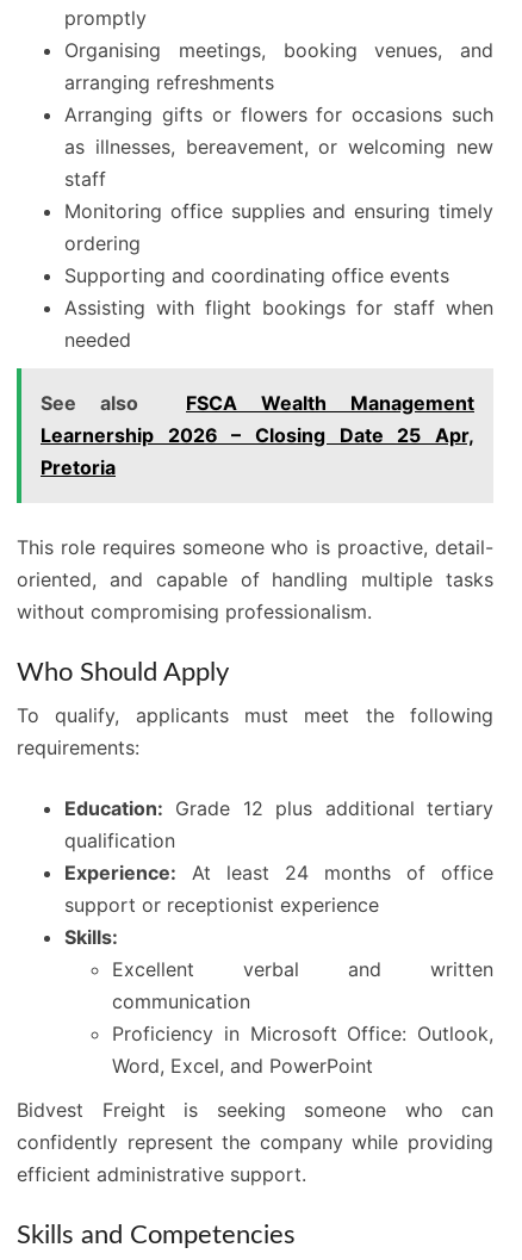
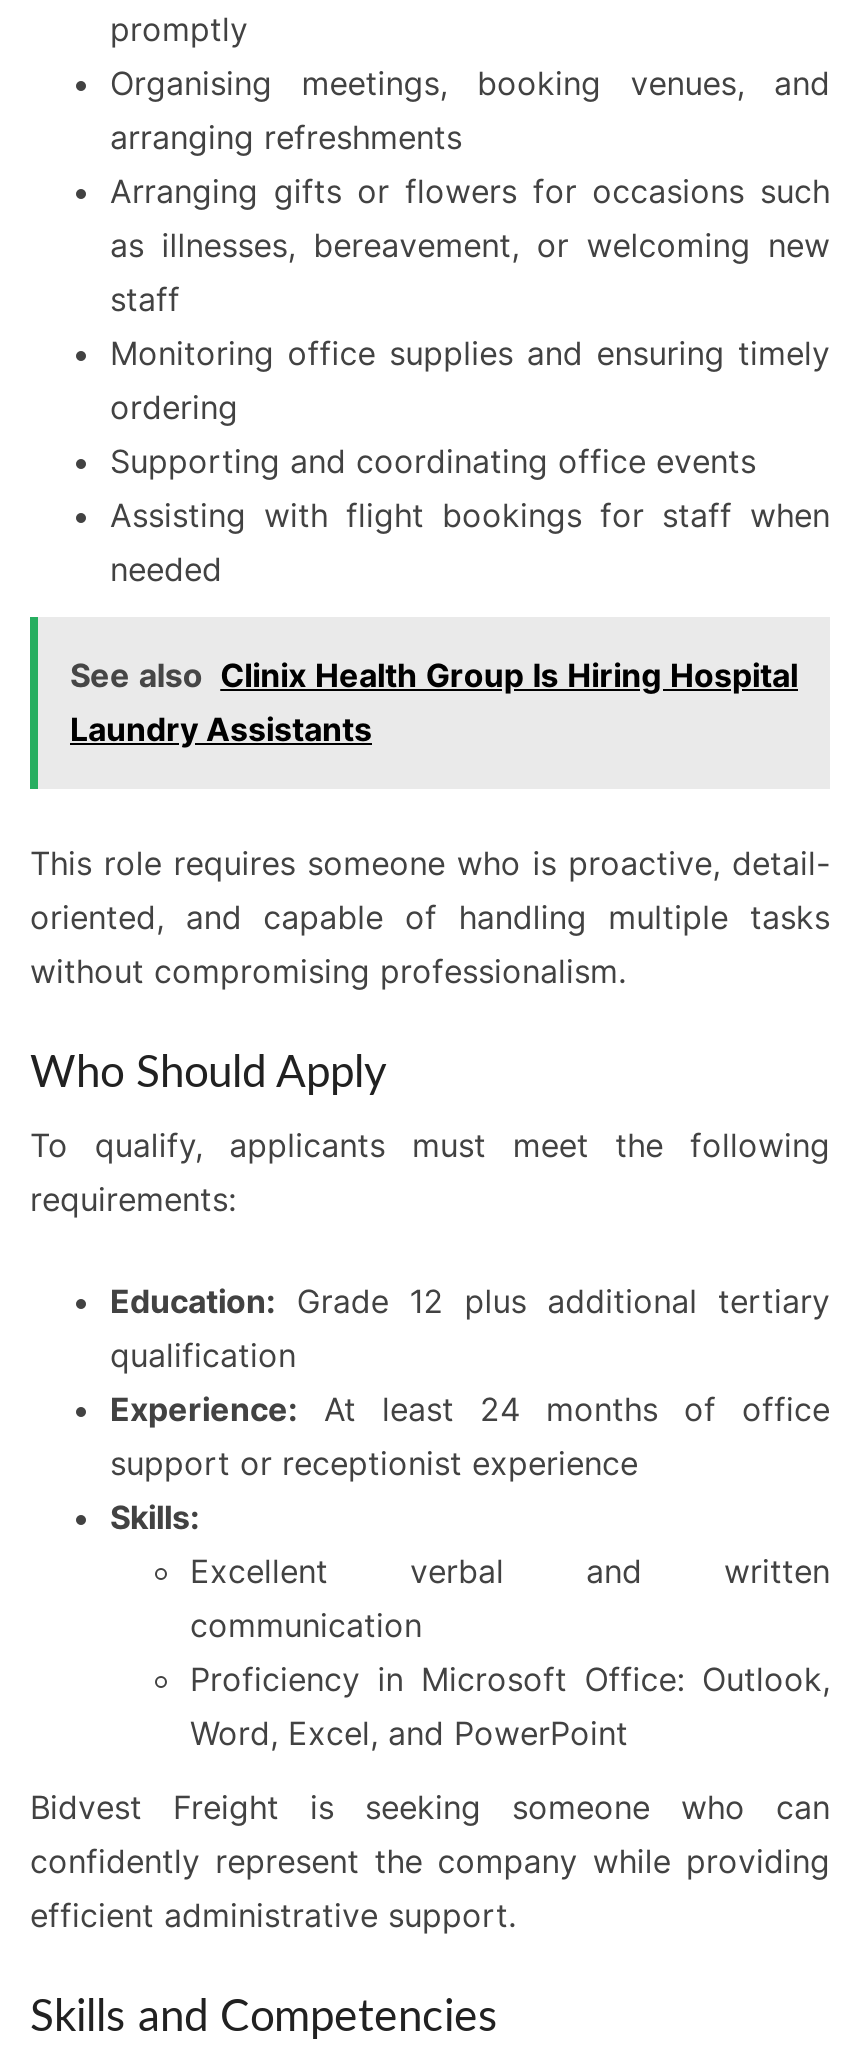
- See also
- FSCA Wealth Management
- Learnership 2026 – Closing Date 25 Apr,
- Pretoria
+ See also Clinix Health Group Is Hiring Hospital
+ Laundry Assistants
